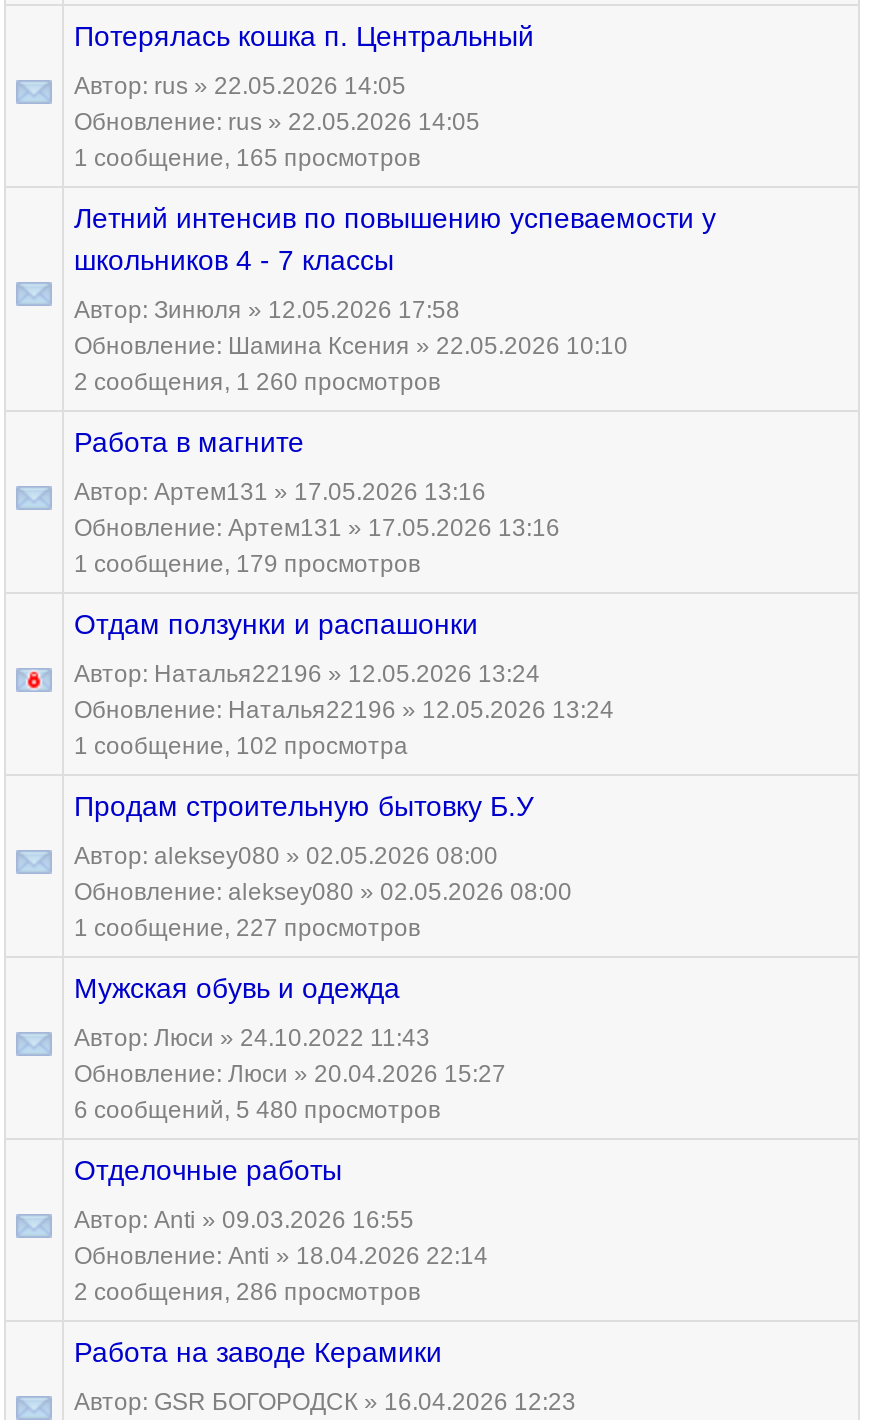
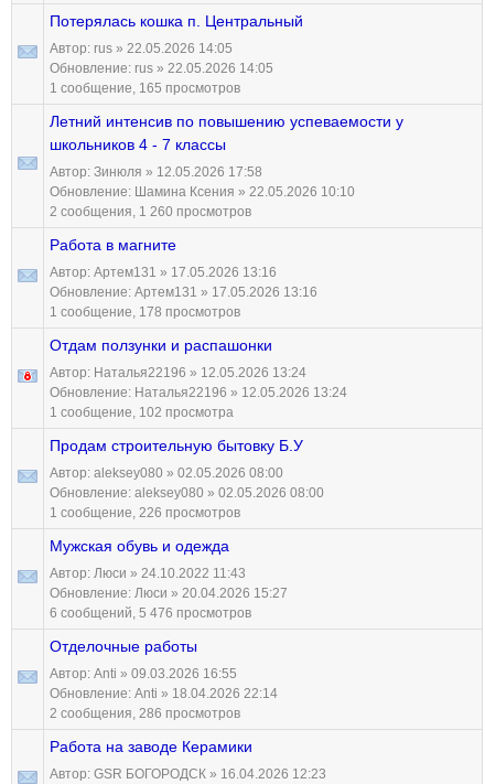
- 1 сообщение, 179 просмотров
+ 1 сообщение, 178 просмотров

- 1 сообщение, 227 просмотров
+ 1 сообщение, 226 просмотров

- 6 сообщений, 5 480 просмотров
+ 6 сообщений, 5 476 просмотров
